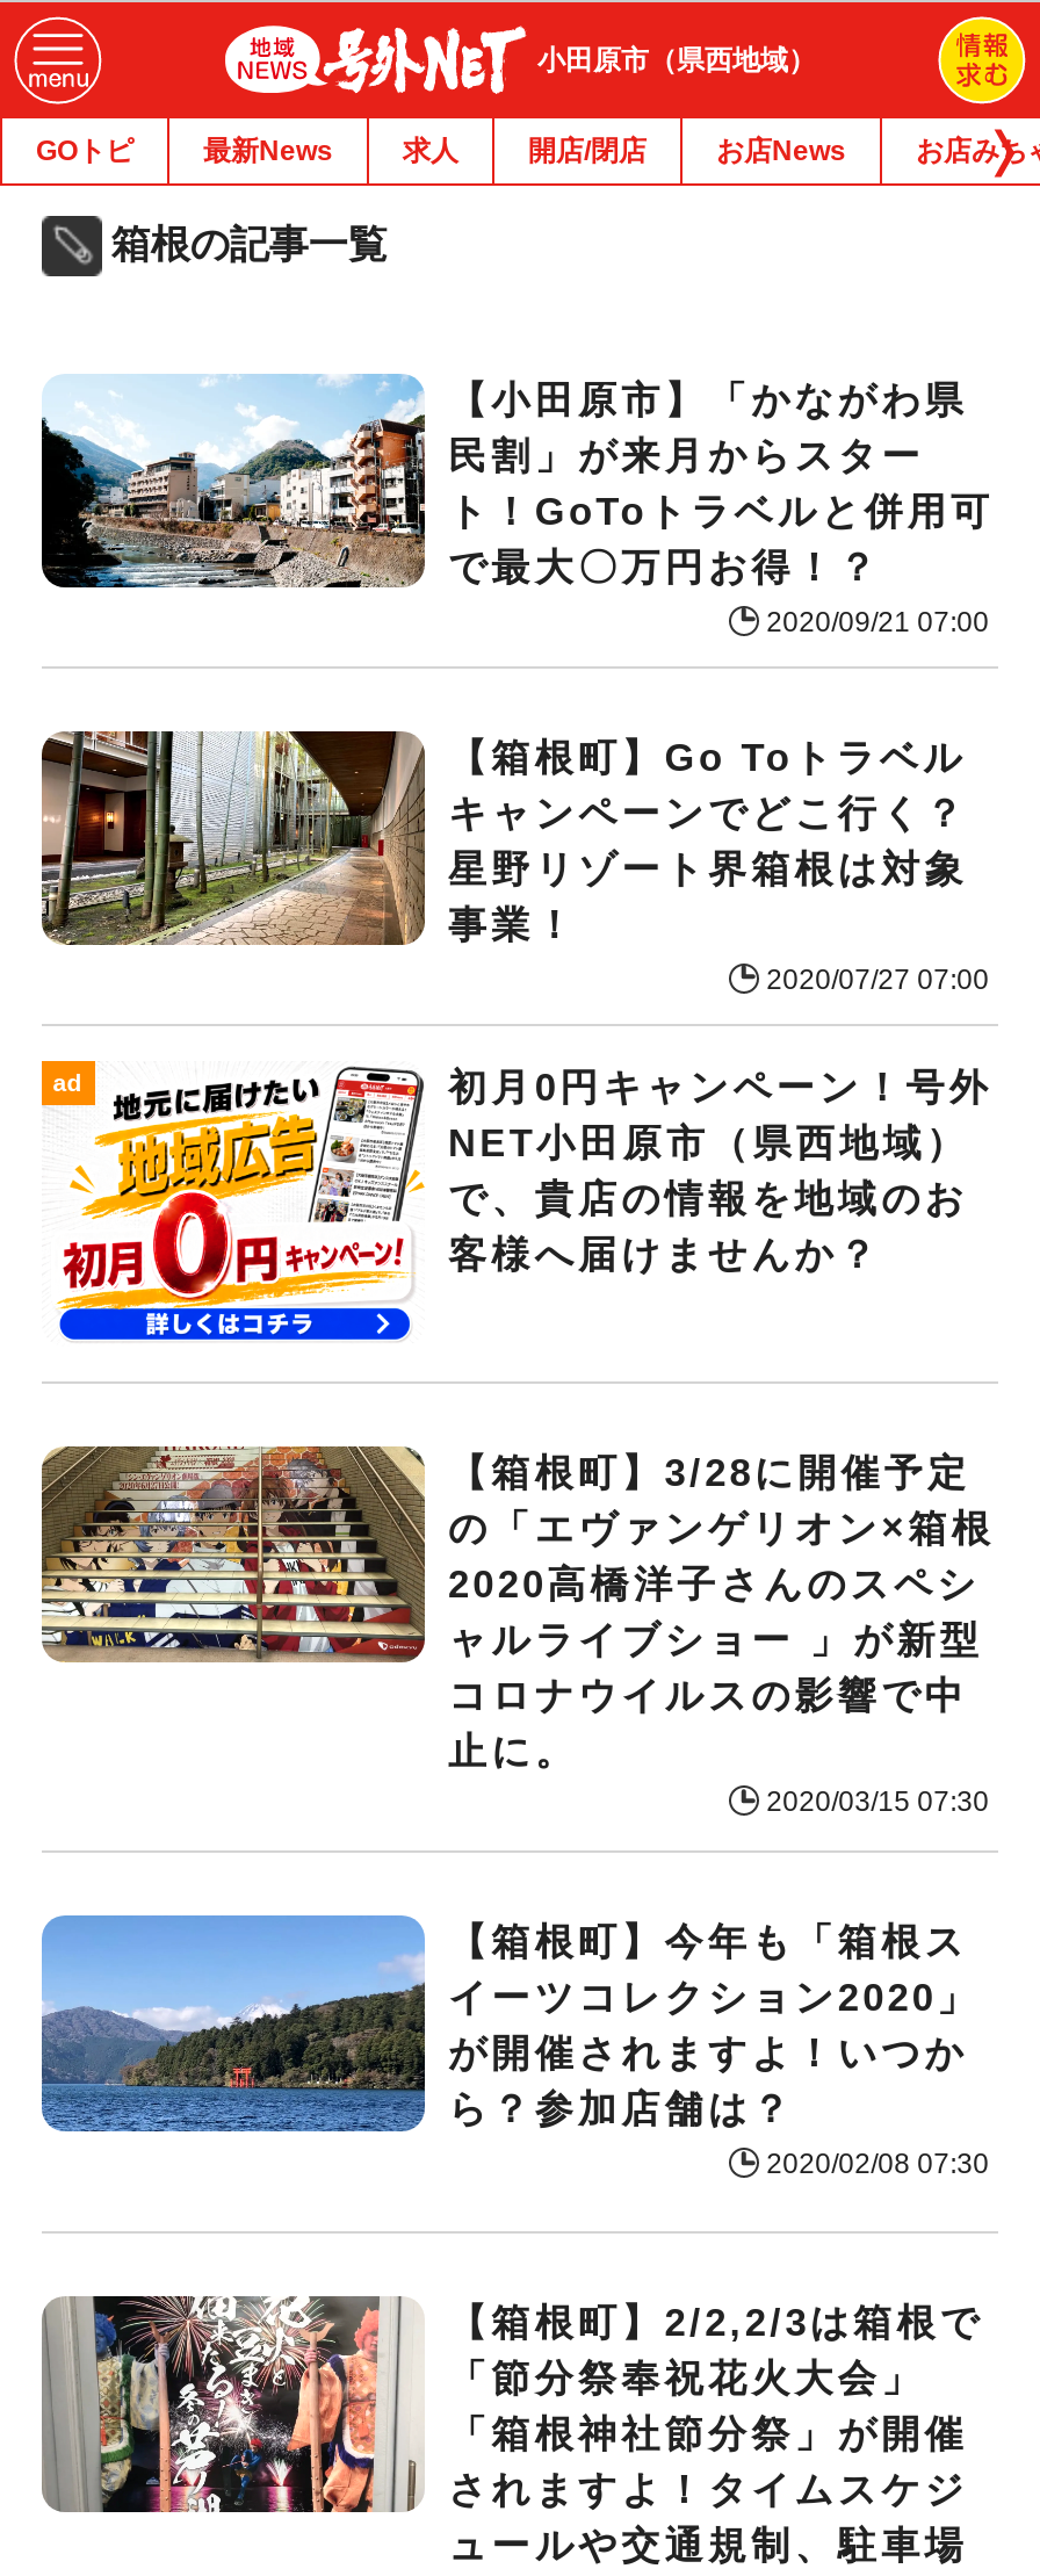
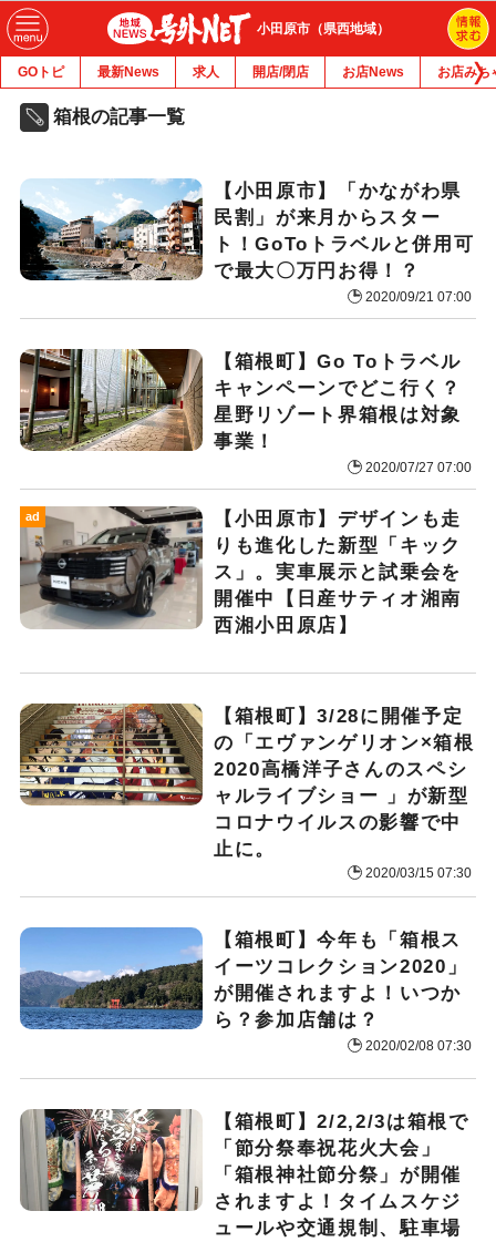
- [image]
- 初月0円キャンペーン！号外
- NET小田原市（県西地域）
- で、貴店の情報を地域のお
- 客様へ届けませんか？
+ [image]
+ 【小田原市】デザインも走
+ りも進化した新型「キック
+ ス」。実車展示と試乗会を
+ 開催中【日産サティオ湘南
+ 西湘小田原店】
